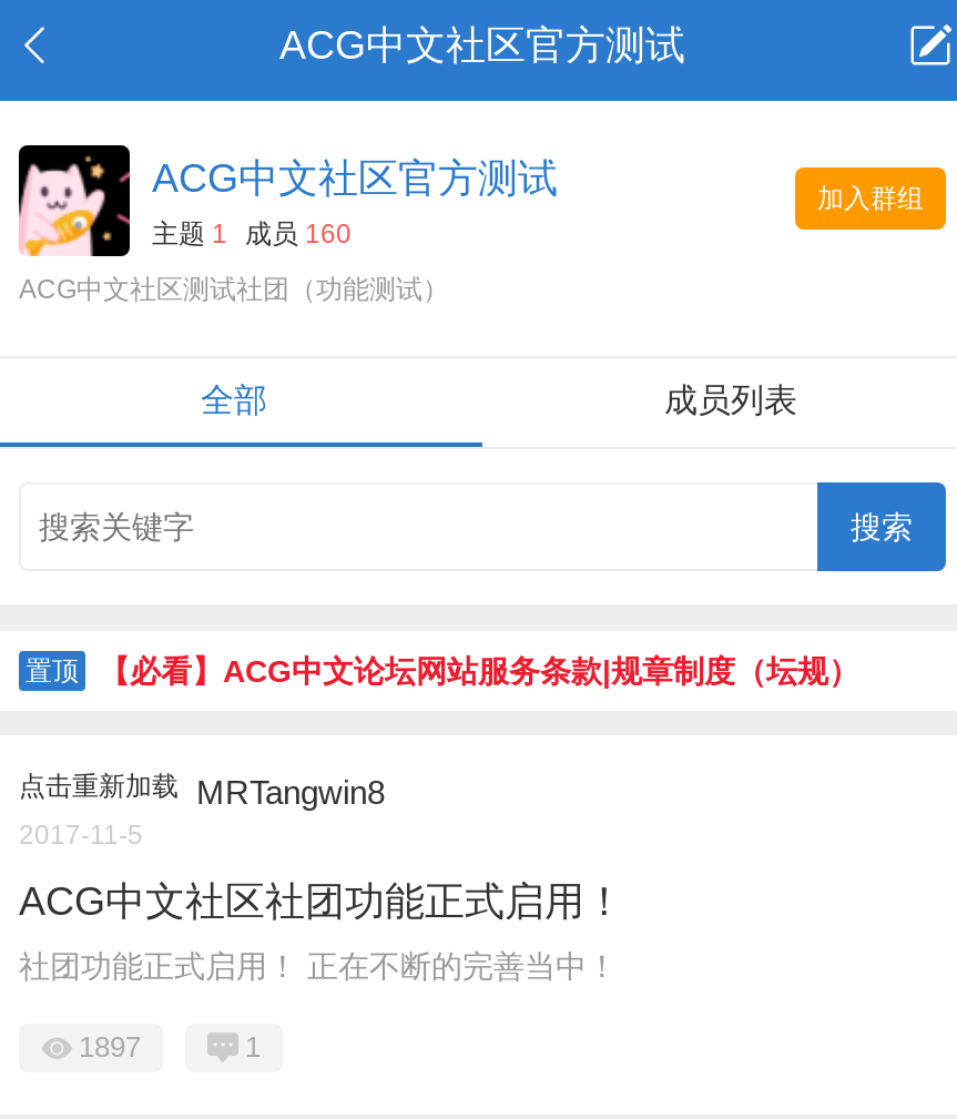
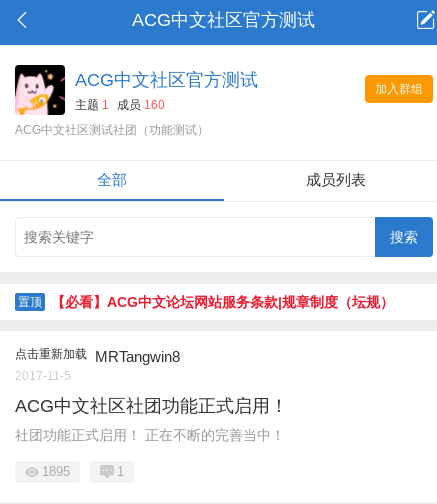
- 1897
+ 1895
